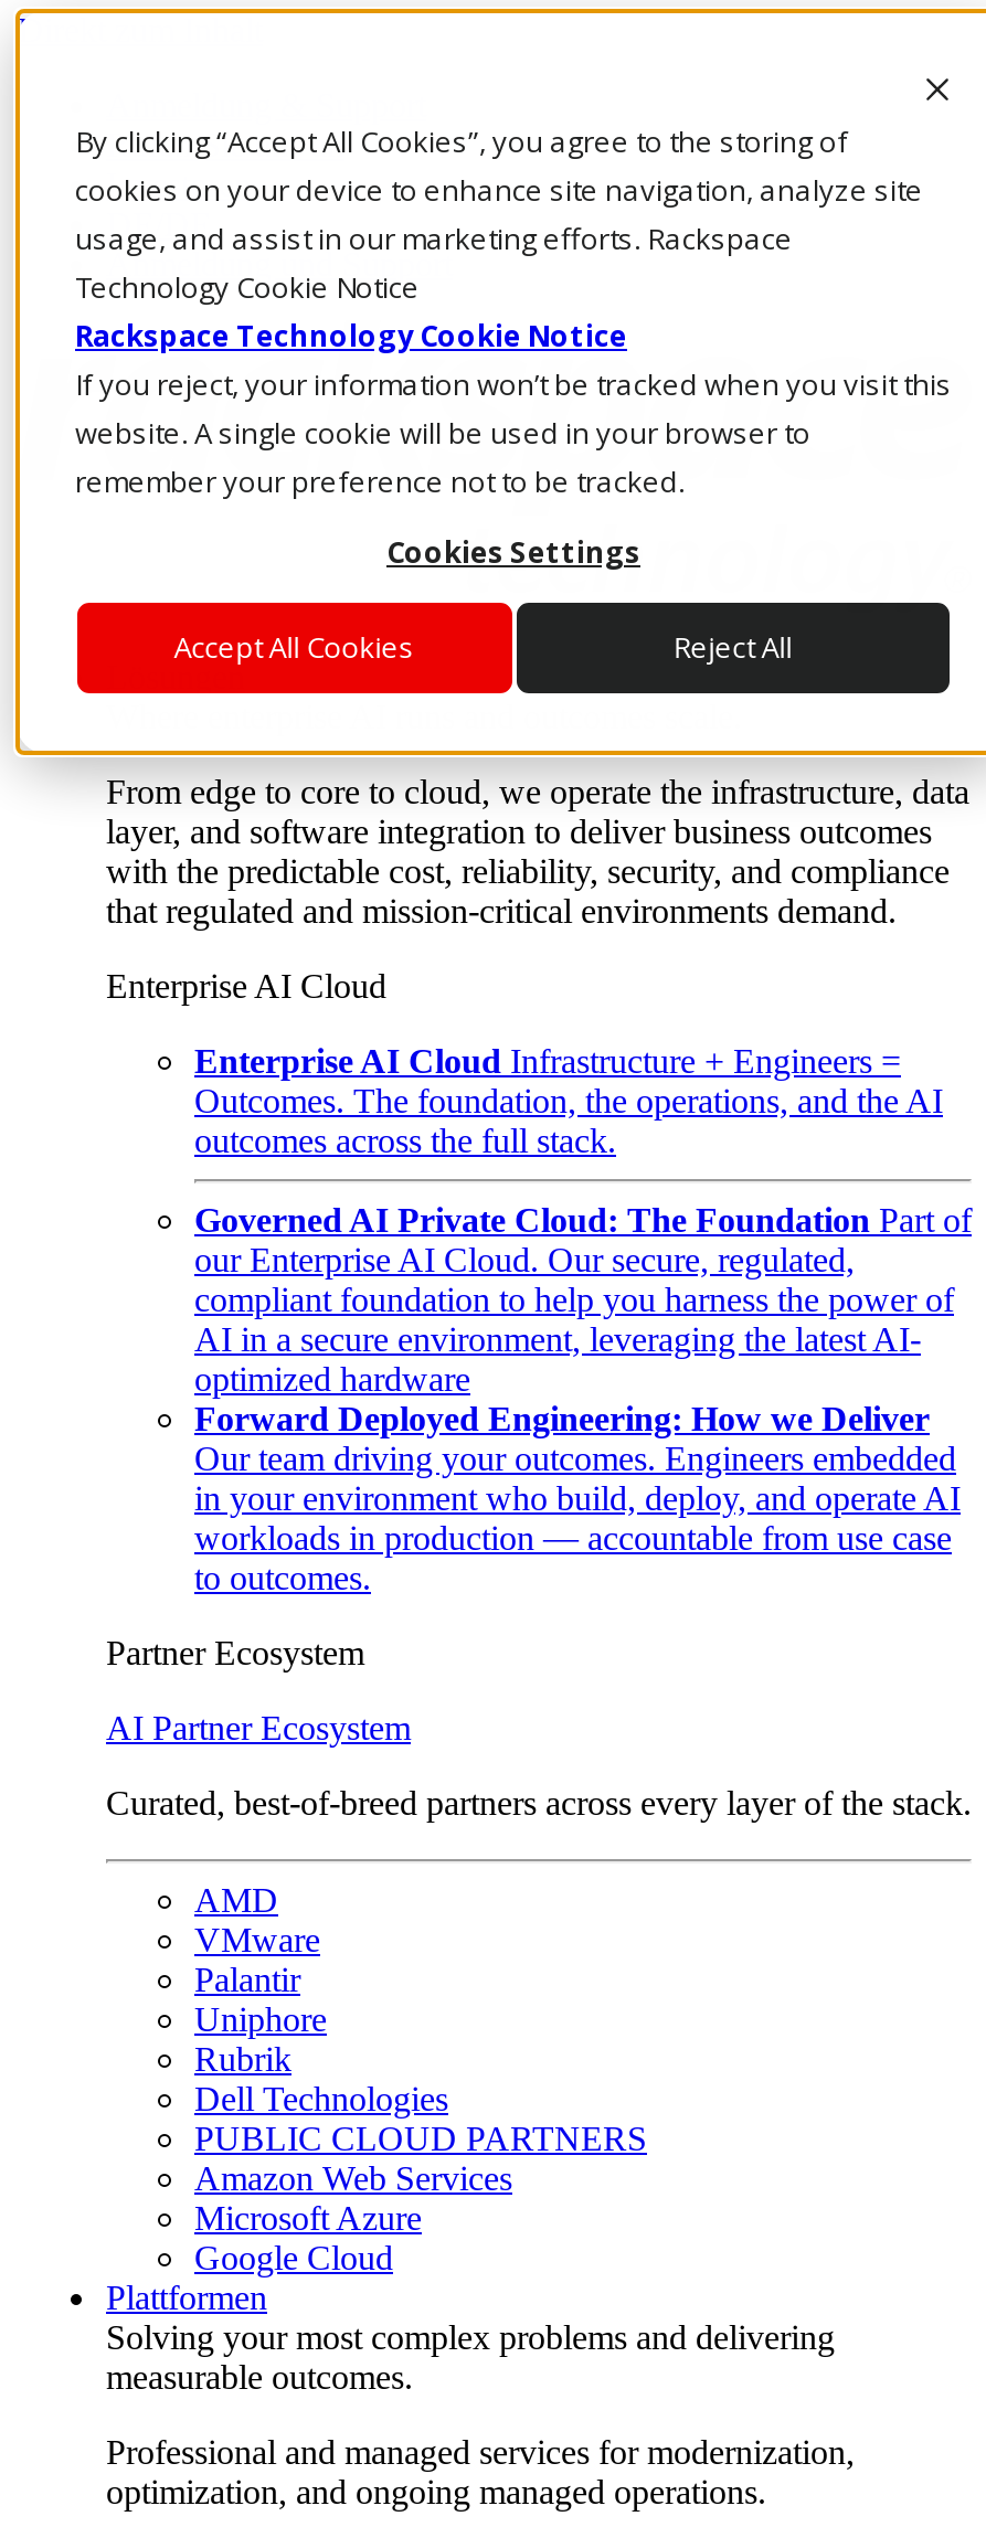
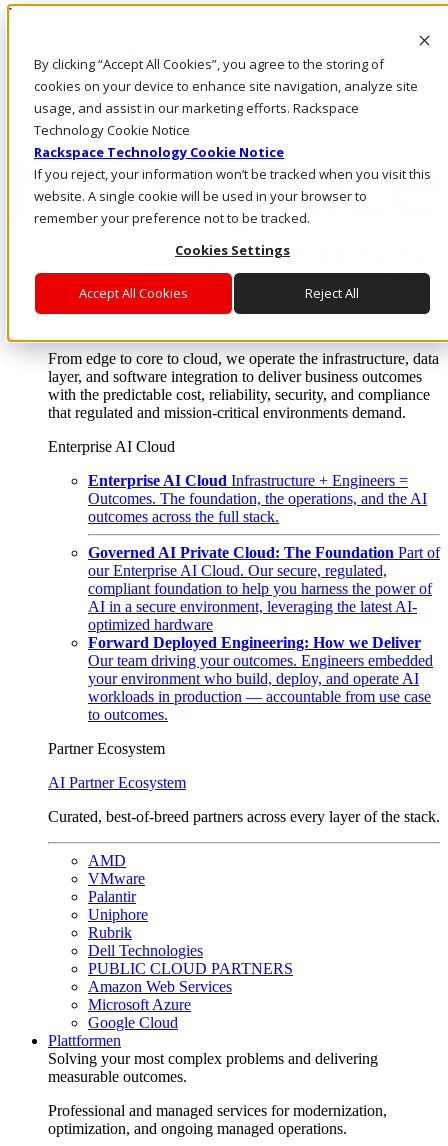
- in your environment who build, deploy, and operate AI
+ your environment who build, deploy, and operate AI
